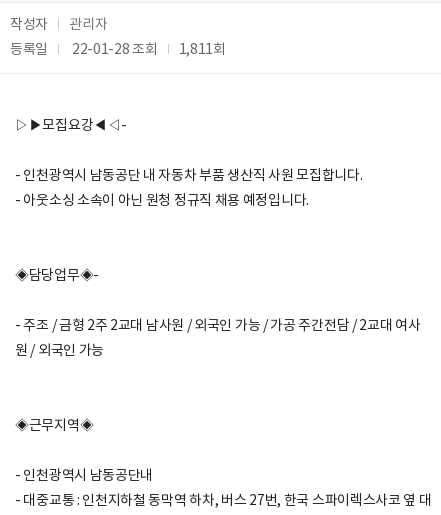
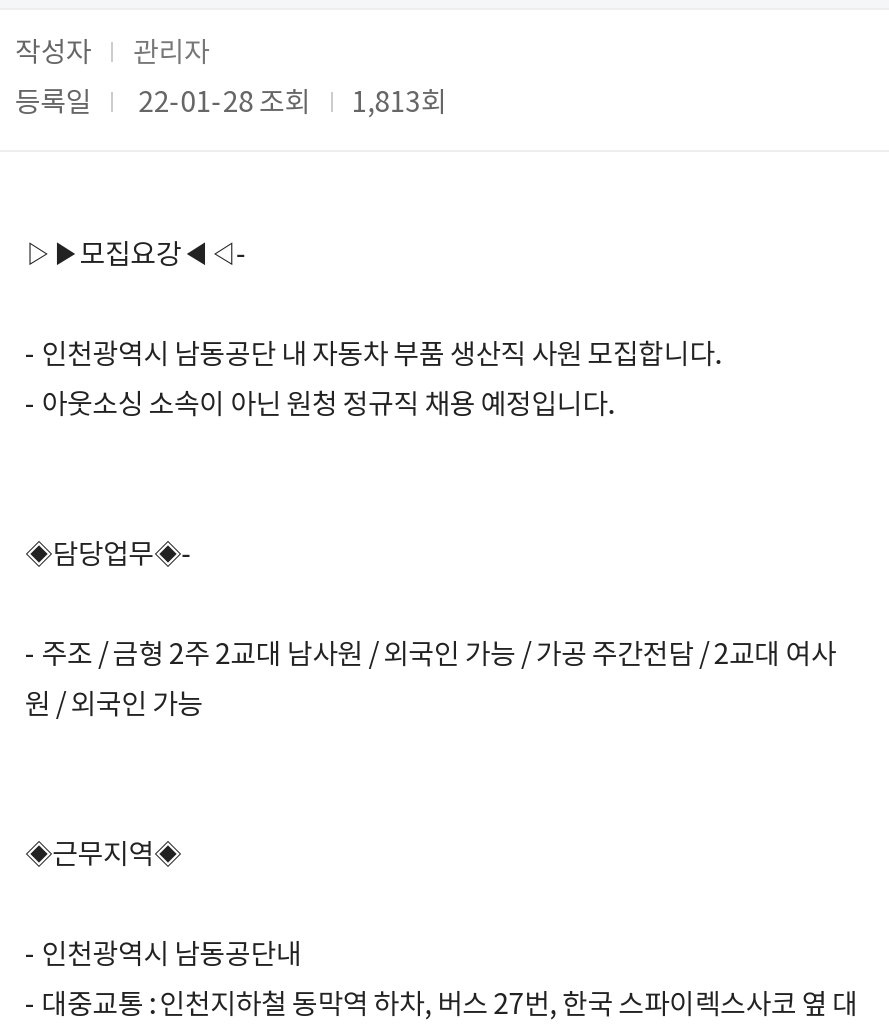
- 등록일 22-01-28 조회 1,811회
+ 등록일 22-01-28 조회 1,813회
